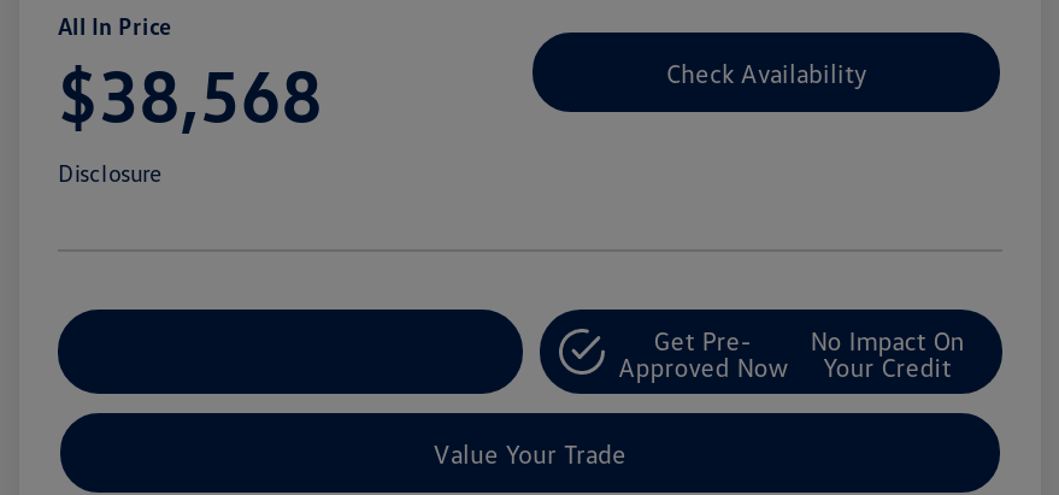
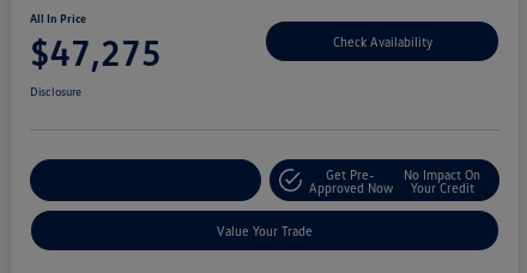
- $38,568
+ $47,275
